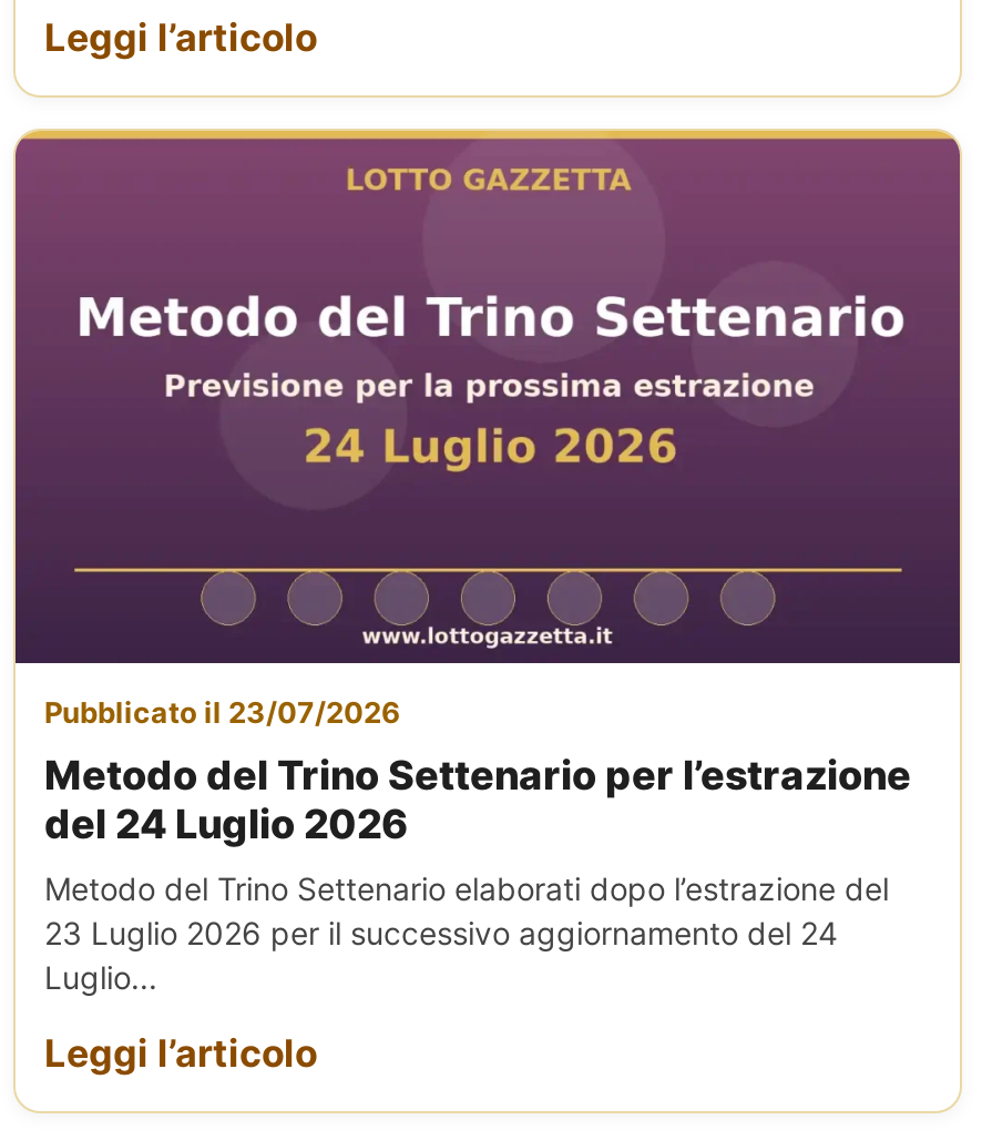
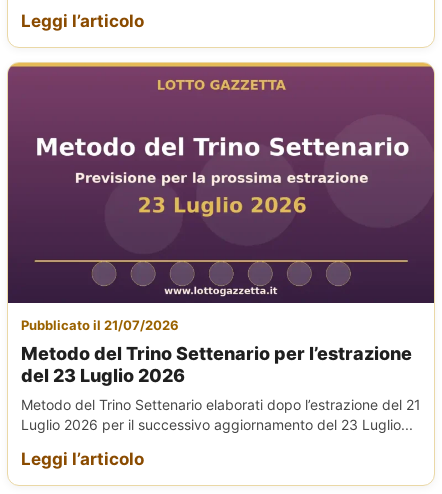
- Pubblicato il 23/07/2026
+ Pubblicato il 21/07/2026

- del 24 Luglio 2026
+ del 23 Luglio 2026

- Metodo del Trino Settenario elaborati dopo l’estrazione del
- 23 Luglio 2026 per il successivo aggiornamento del 24
- Luglio...
+ Metodo del Trino Settenario elaborati dopo l’estrazione del 21
+ Luglio 2026 per il successivo aggiornamento del 23 Luglio...
